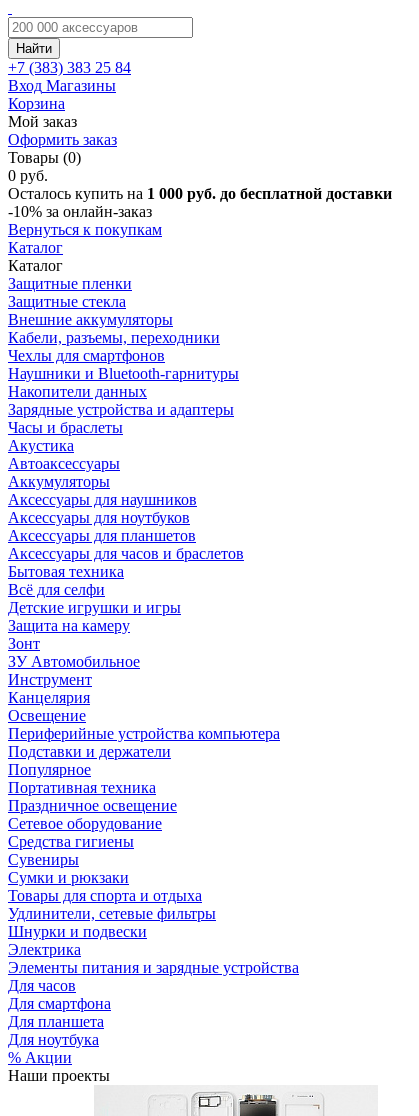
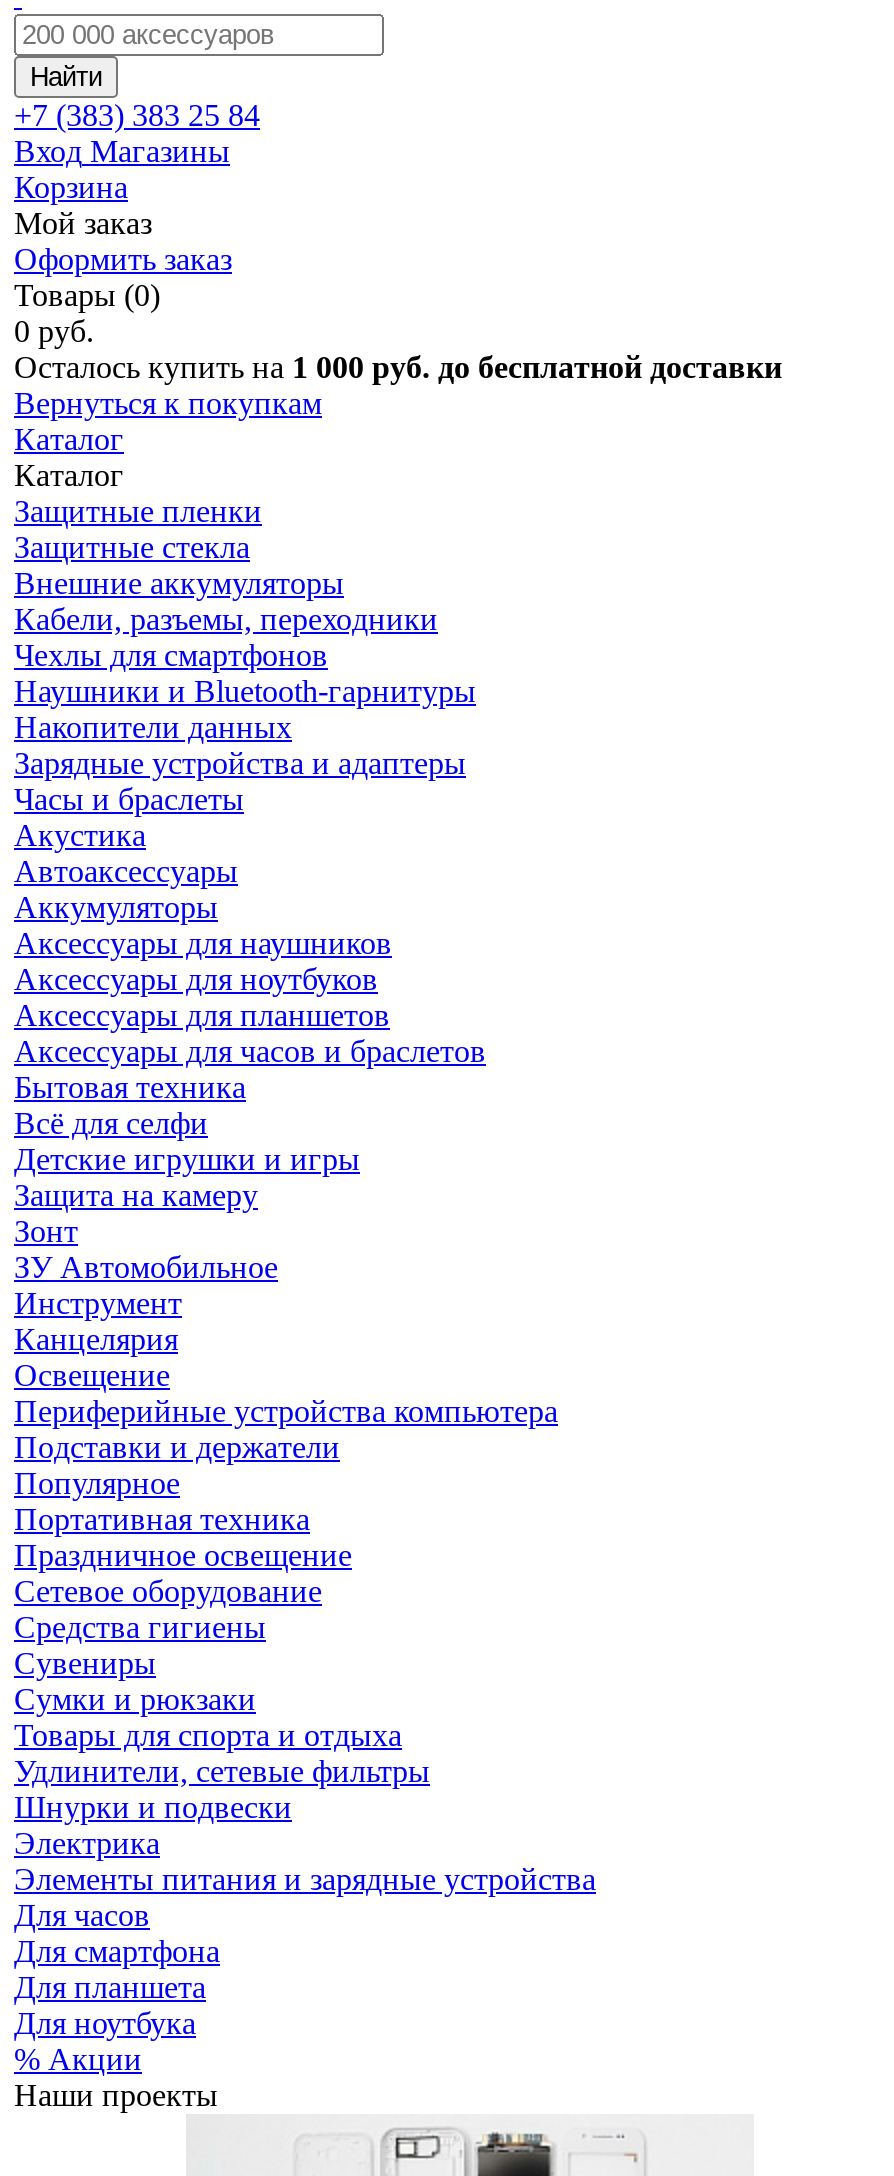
- -10% за онлайн-заказ
